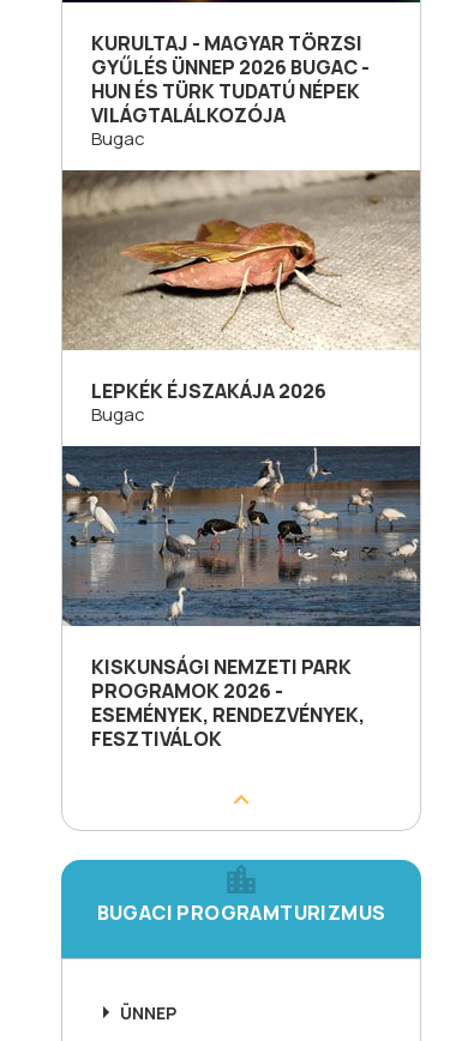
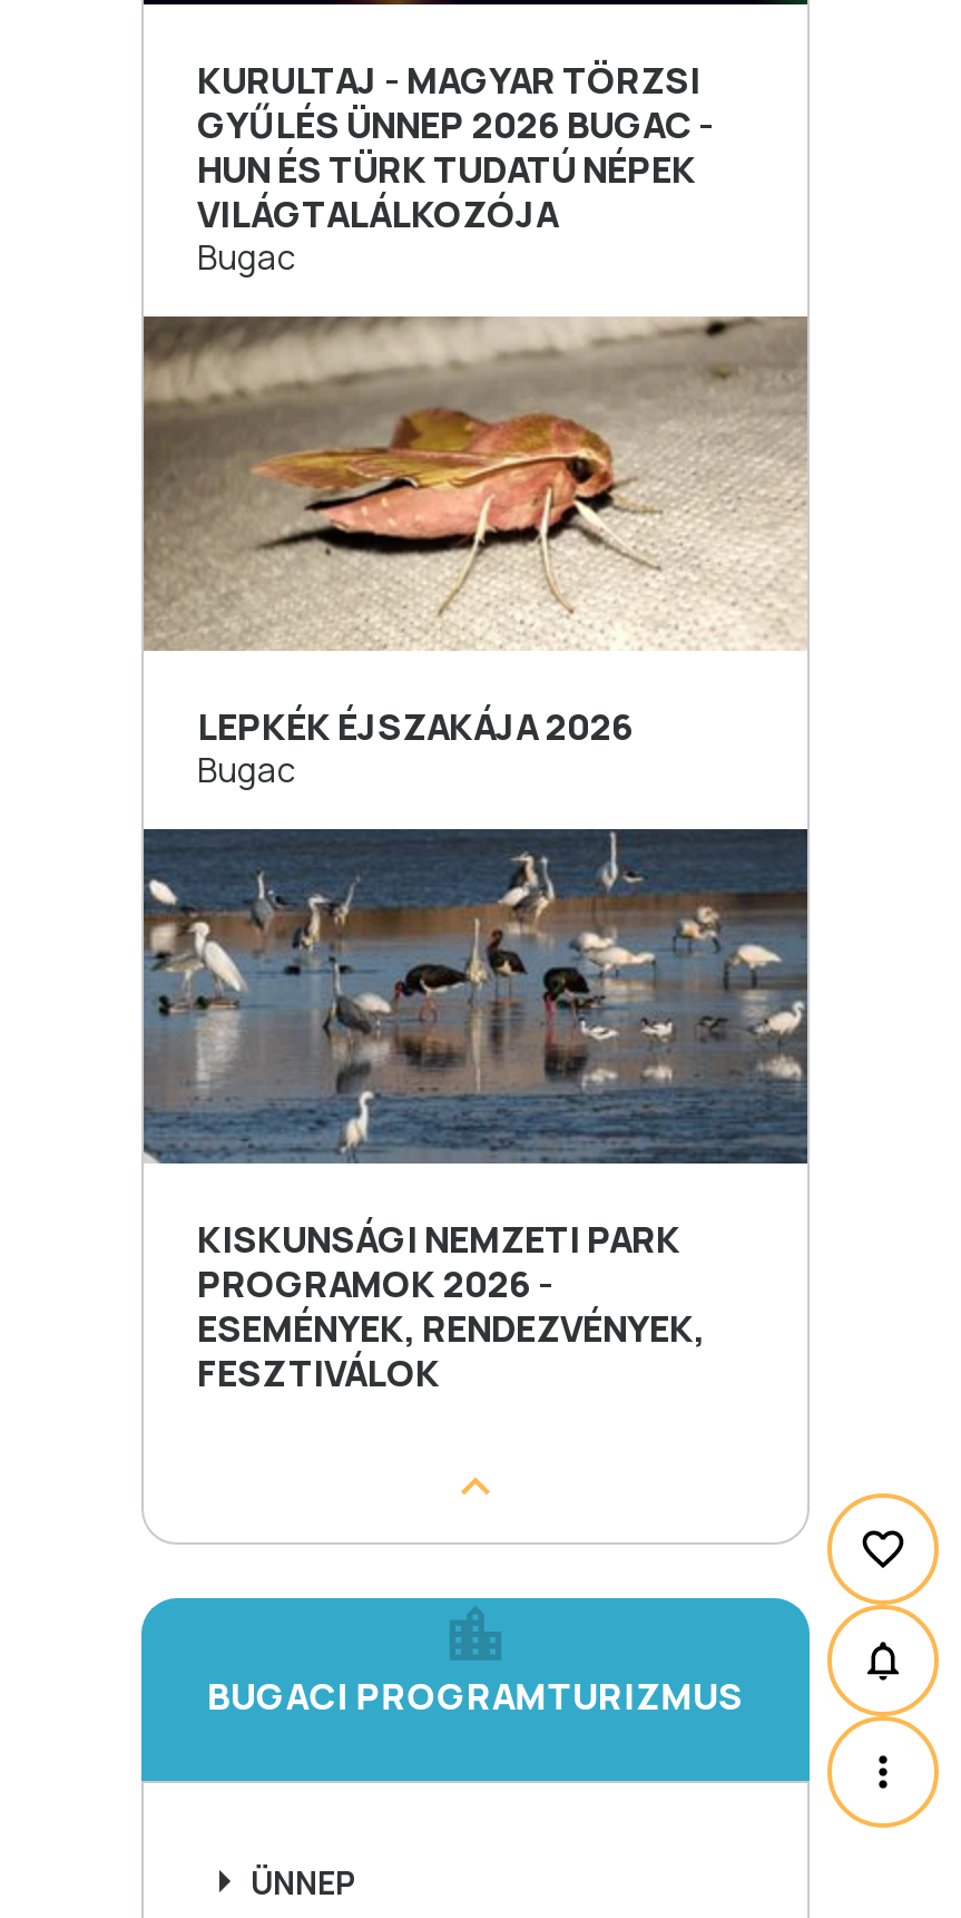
+ [image]
